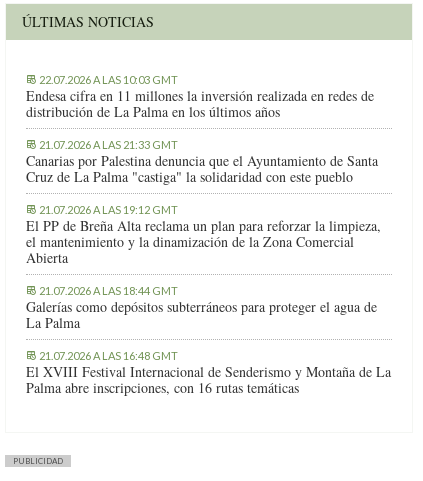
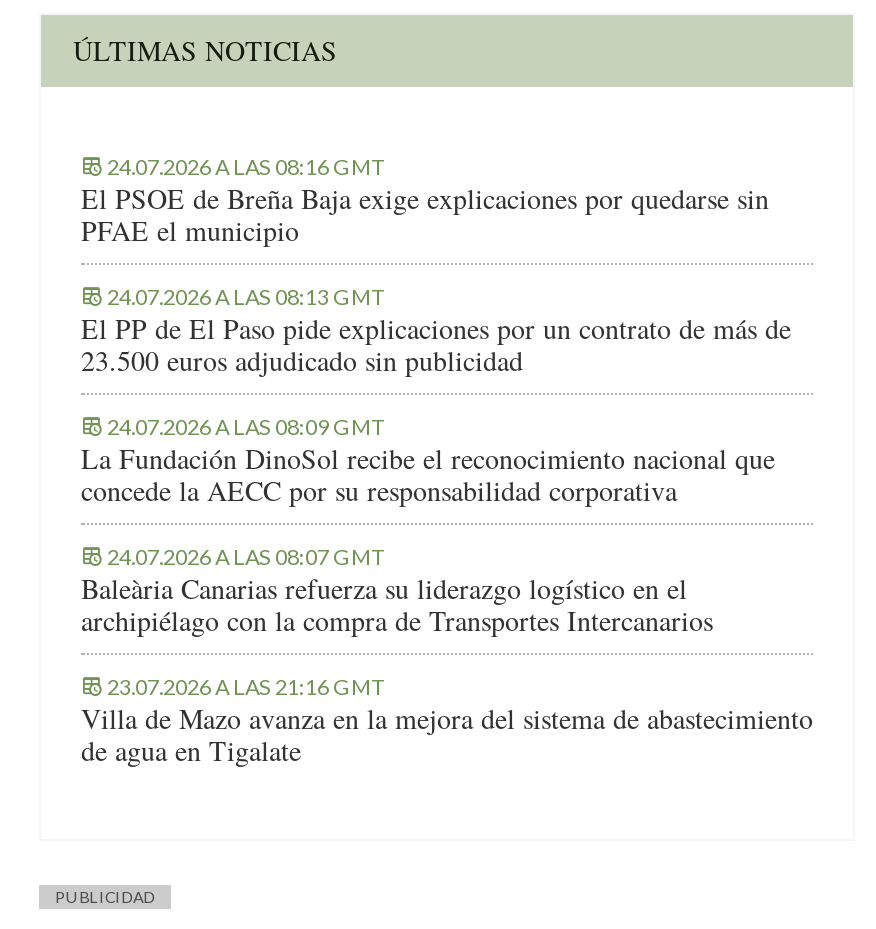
- 22.07.2026 A LAS 10:03 GMT
- Endesa cifra en 11 millones la inversión realizada en redes de
- distribución de La Palma en los últimos años
+ 24.07.2026 A LAS 08:16 GMT
+ El PSOE de Breña Baja exige explicaciones por quedarse sin
+ PFAE el municipio

- 21.07.2026 A LAS 21:33 GMT
- Canarias por Palestina denuncia que el Ayuntamiento de Santa
- Cruz de La Palma "castiga" la solidaridad con este pueblo
+ 24.07.2026 A LAS 08:13 GMT
+ El PP de El Paso pide explicaciones por un contrato de más de
+ 23.500 euros adjudicado sin publicidad

- 21.07.2026 A LAS 19:12 GMT
- El PP de Breña Alta reclama un plan para reforzar la limpieza,
- el mantenimiento y la dinamización de la Zona Comercial
- Abierta
+ 24.07.2026 A LAS 08:09 GMT
+ La Fundación DinoSol recibe el reconocimiento nacional que
+ concede la AECC por su responsabilidad corporativa

- 21.07.2026 A LAS 18:44 GMT
- Galerías como depósitos subterráneos para proteger el agua de
- La Palma
+ 24.07.2026 A LAS 08:07 GMT
+ Baleària Canarias refuerza su liderazgo logístico en el
+ archipiélago con la compra de Transportes Intercanarios

- 21.07.2026 A LAS 16:48 GMT
- El XVIII Festival Internacional de Senderismo y Montaña de La
- Palma abre inscripciones, con 16 rutas temáticas
+ 23.07.2026 A LAS 21:16 GMT
+ Villa de Mazo avanza en la mejora del sistema de abastecimiento
+ de agua en Tigalate
